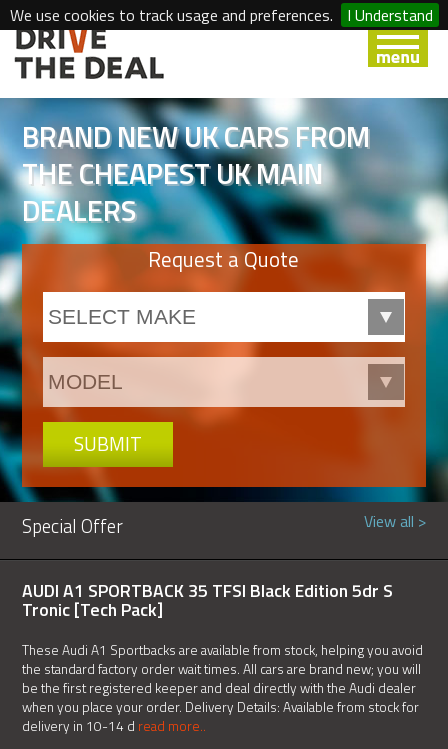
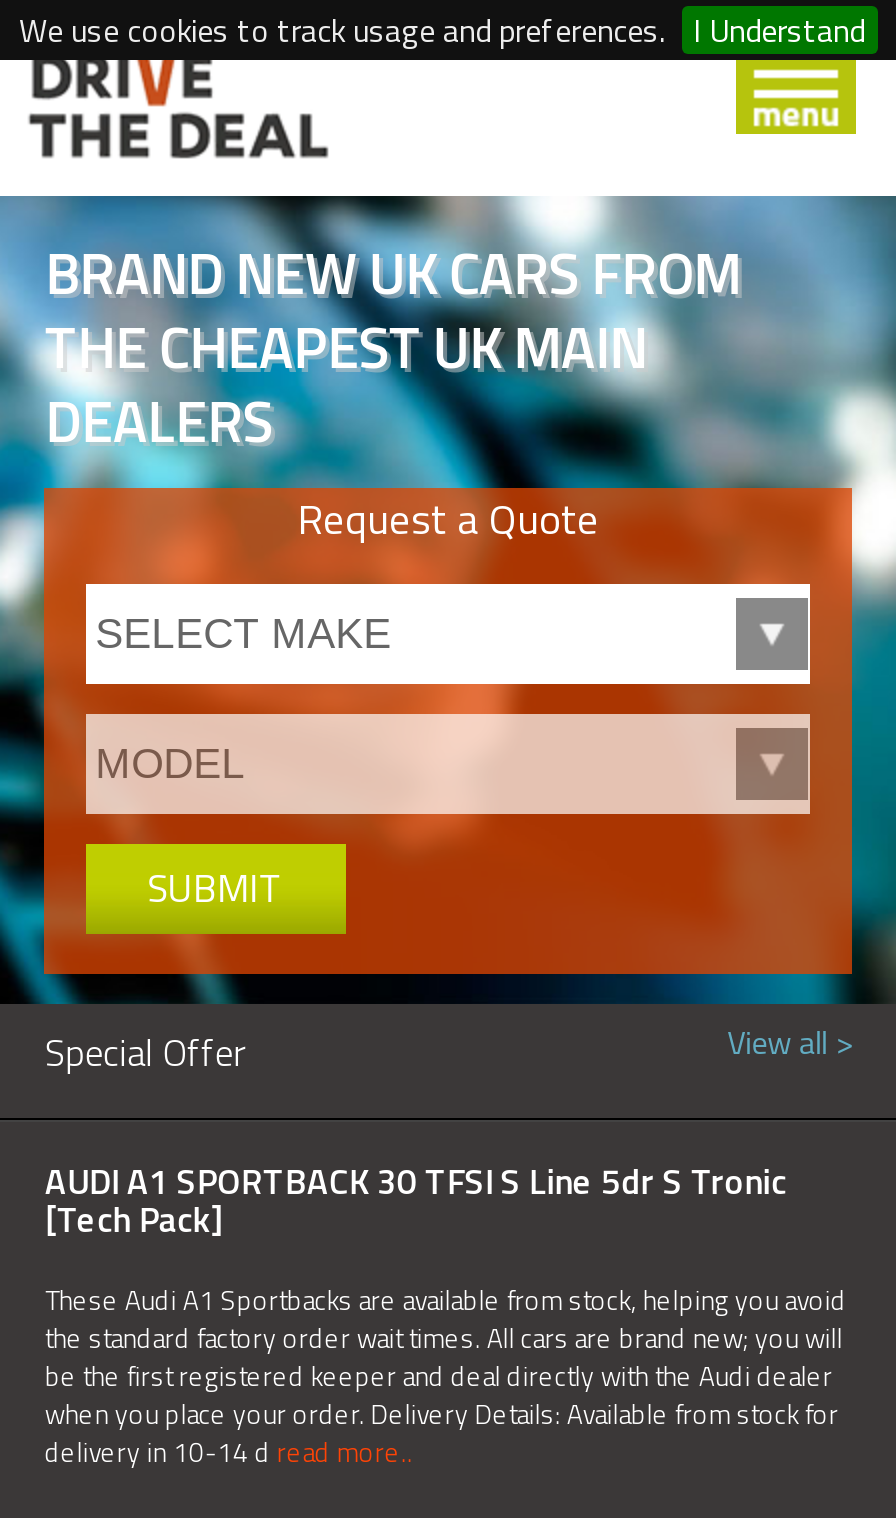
- AUDI A1 SPORTBACK 35 TFSI Black Edition 5dr S
- Tronic [Tech Pack]
+ AUDI A1 SPORTBACK 30 TFSI S Line 5dr S Tronic
+ [Tech Pack]
